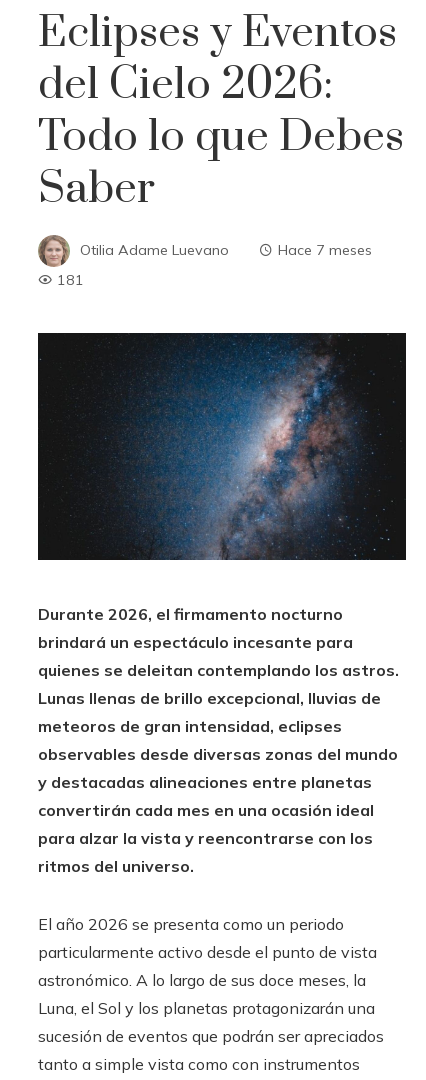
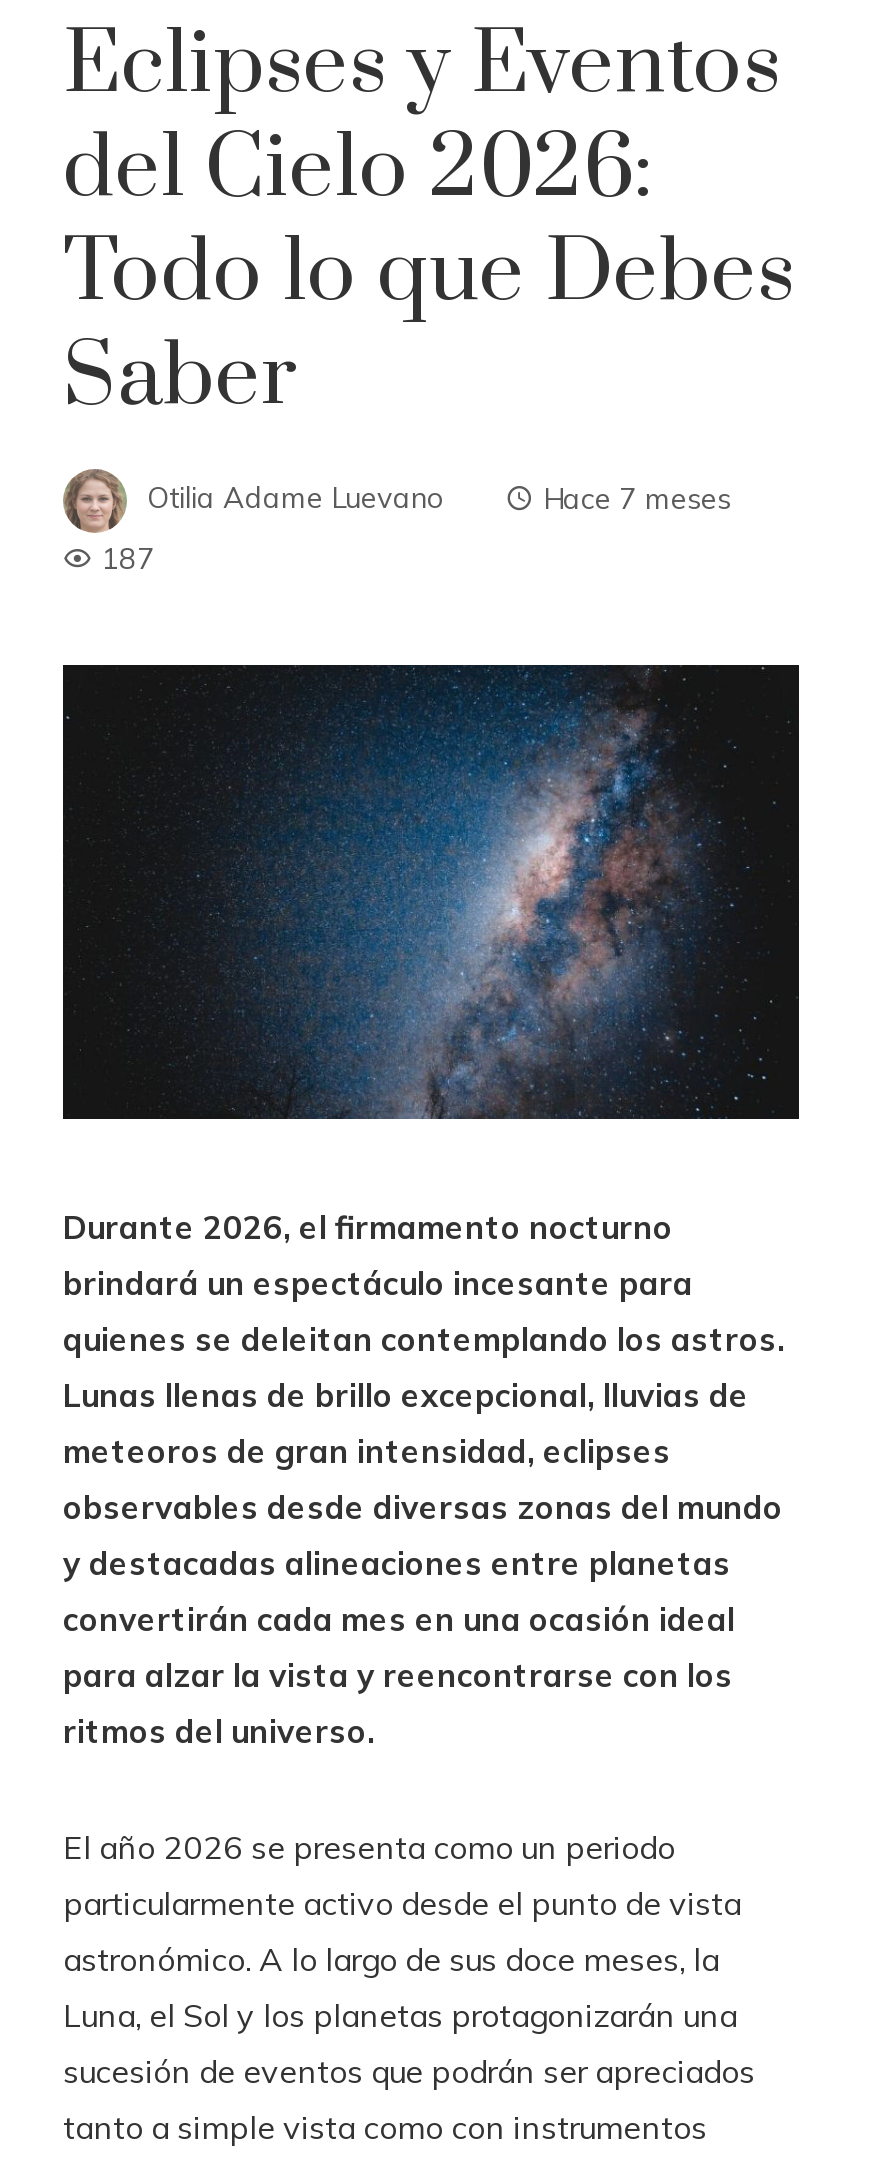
- 181
+ 187
